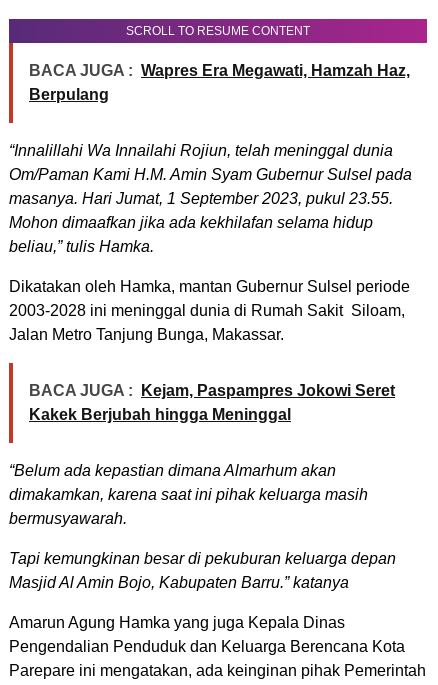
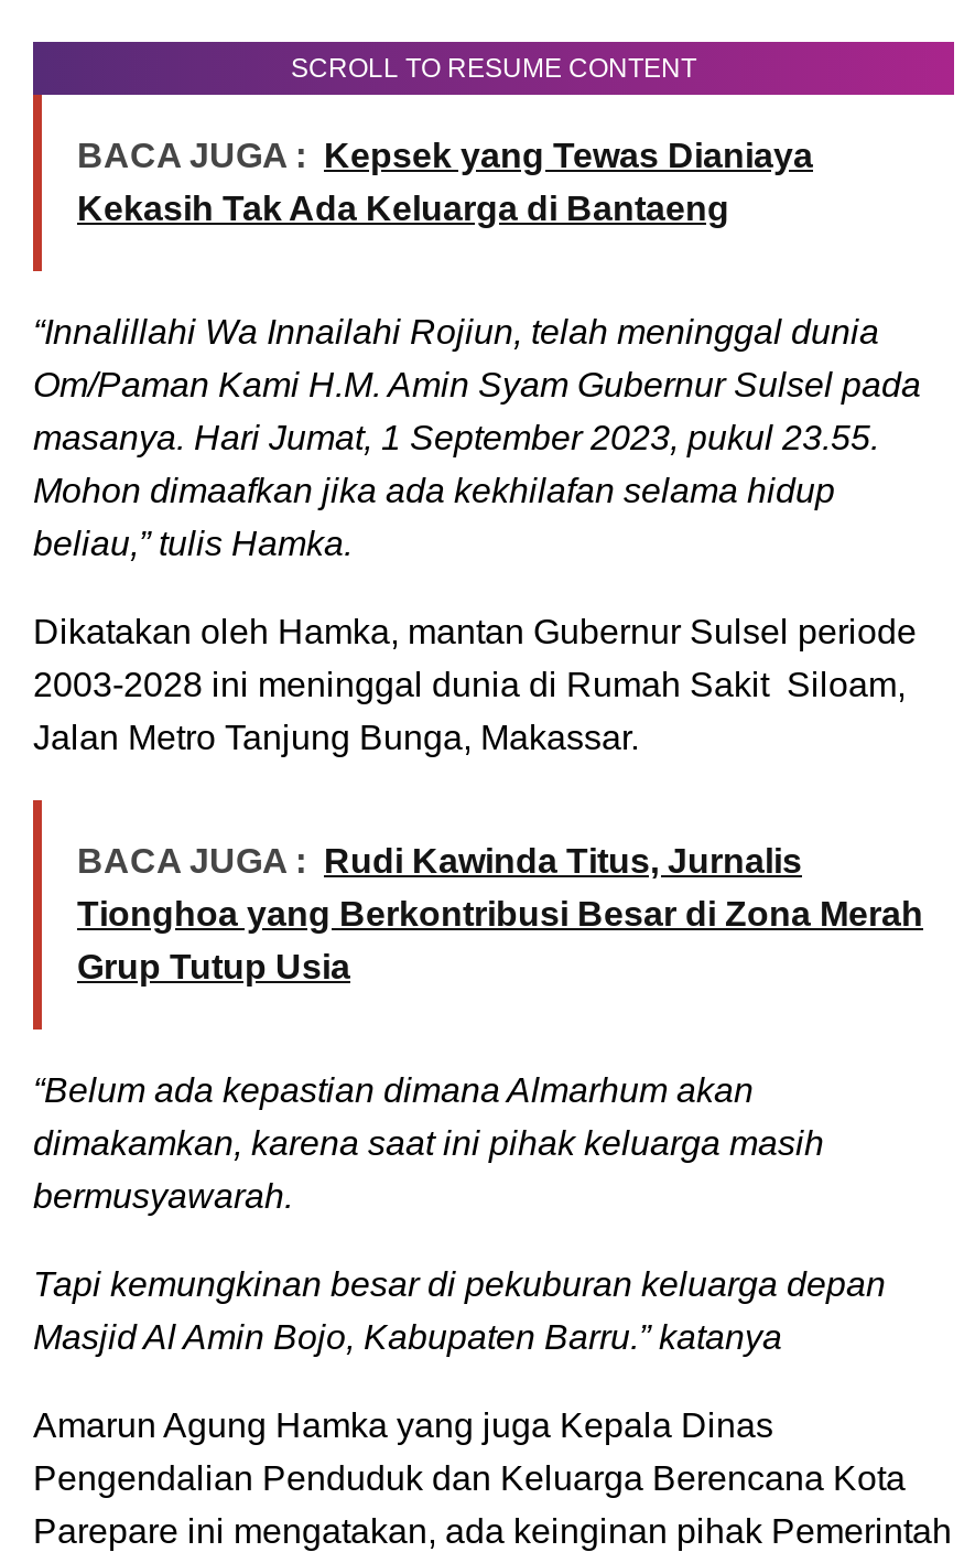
- BACA JUGA : Wapres Era Megawati, Hamzah Haz,
- Berpulang
+ BACA JUGA : Kepsek yang Tewas Dianiaya
+ Kekasih Tak Ada Keluarga di Bantaeng

- BACA JUGA : Kejam, Paspampres Jokowi Seret
- Kakek Berjubah hingga Meninggal
+ BACA JUGA : Rudi Kawinda Titus, Jurnalis
+ Tionghoa yang Berkontribusi Besar di Zona Merah
+ Grup Tutup Usia
